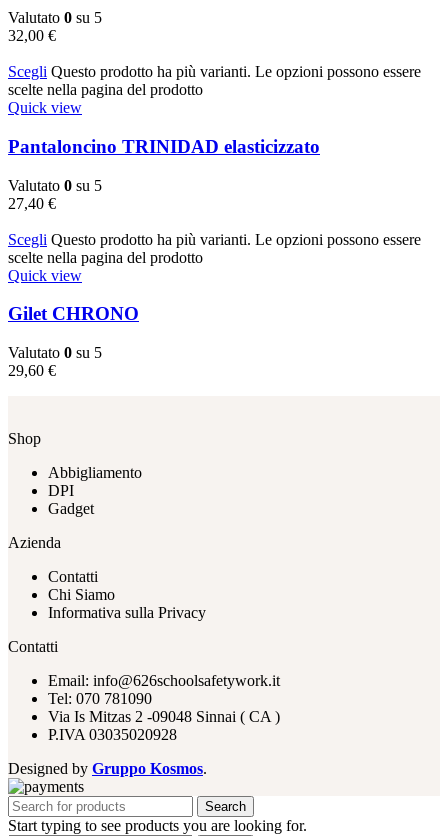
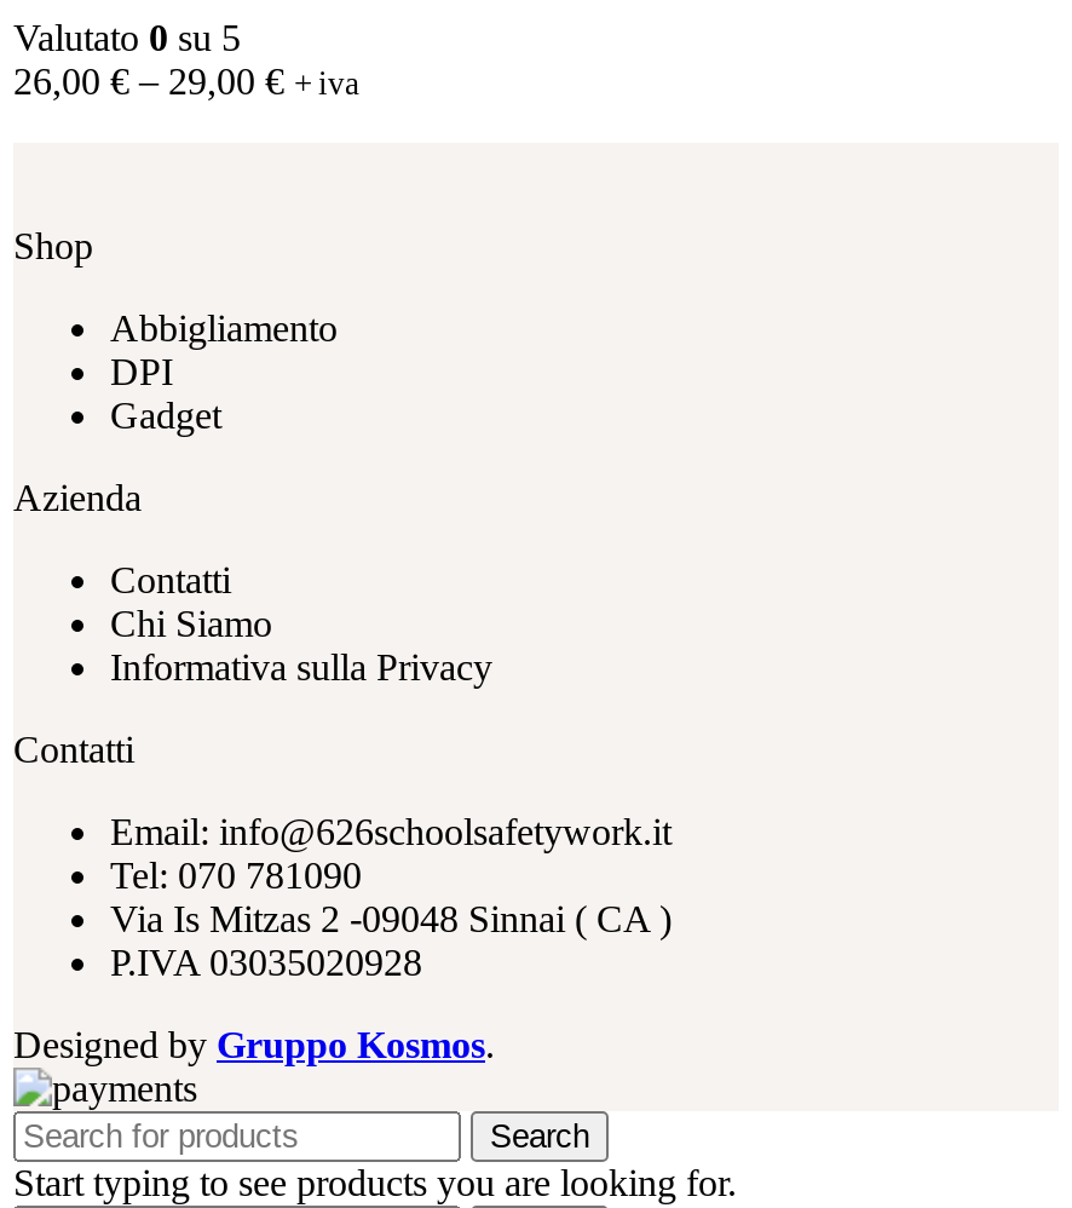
- 32,00 €
- Scegli Questo prodotto ha più varianti. Le opzioni possono essere
- scelte nella pagina del prodotto
- Quick view
- Pantaloncino TRINIDAD elasticizzato
- Valutato 0 su 5
- 27,40 €
- Scegli Questo prodotto ha più varianti. Le opzioni possono essere
- scelte nella pagina del prodotto
- Quick view
- Gilet CHRONO
- Valutato 0 su 5
- 29,60 €
+ 26,00 €– 29,00 € + iva
